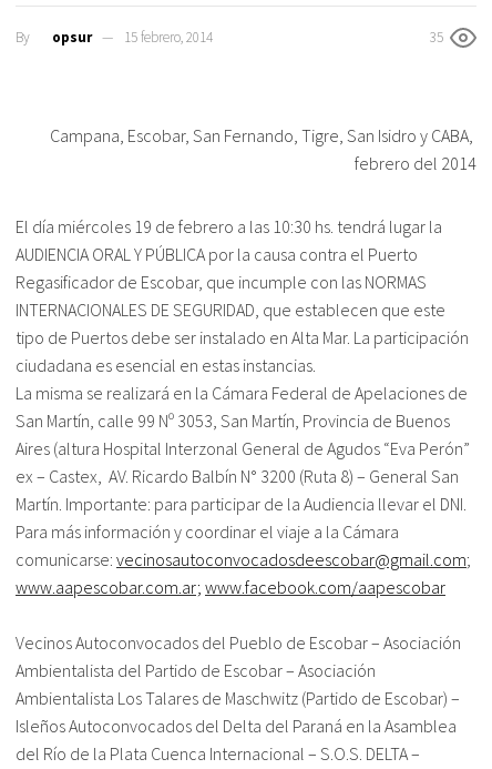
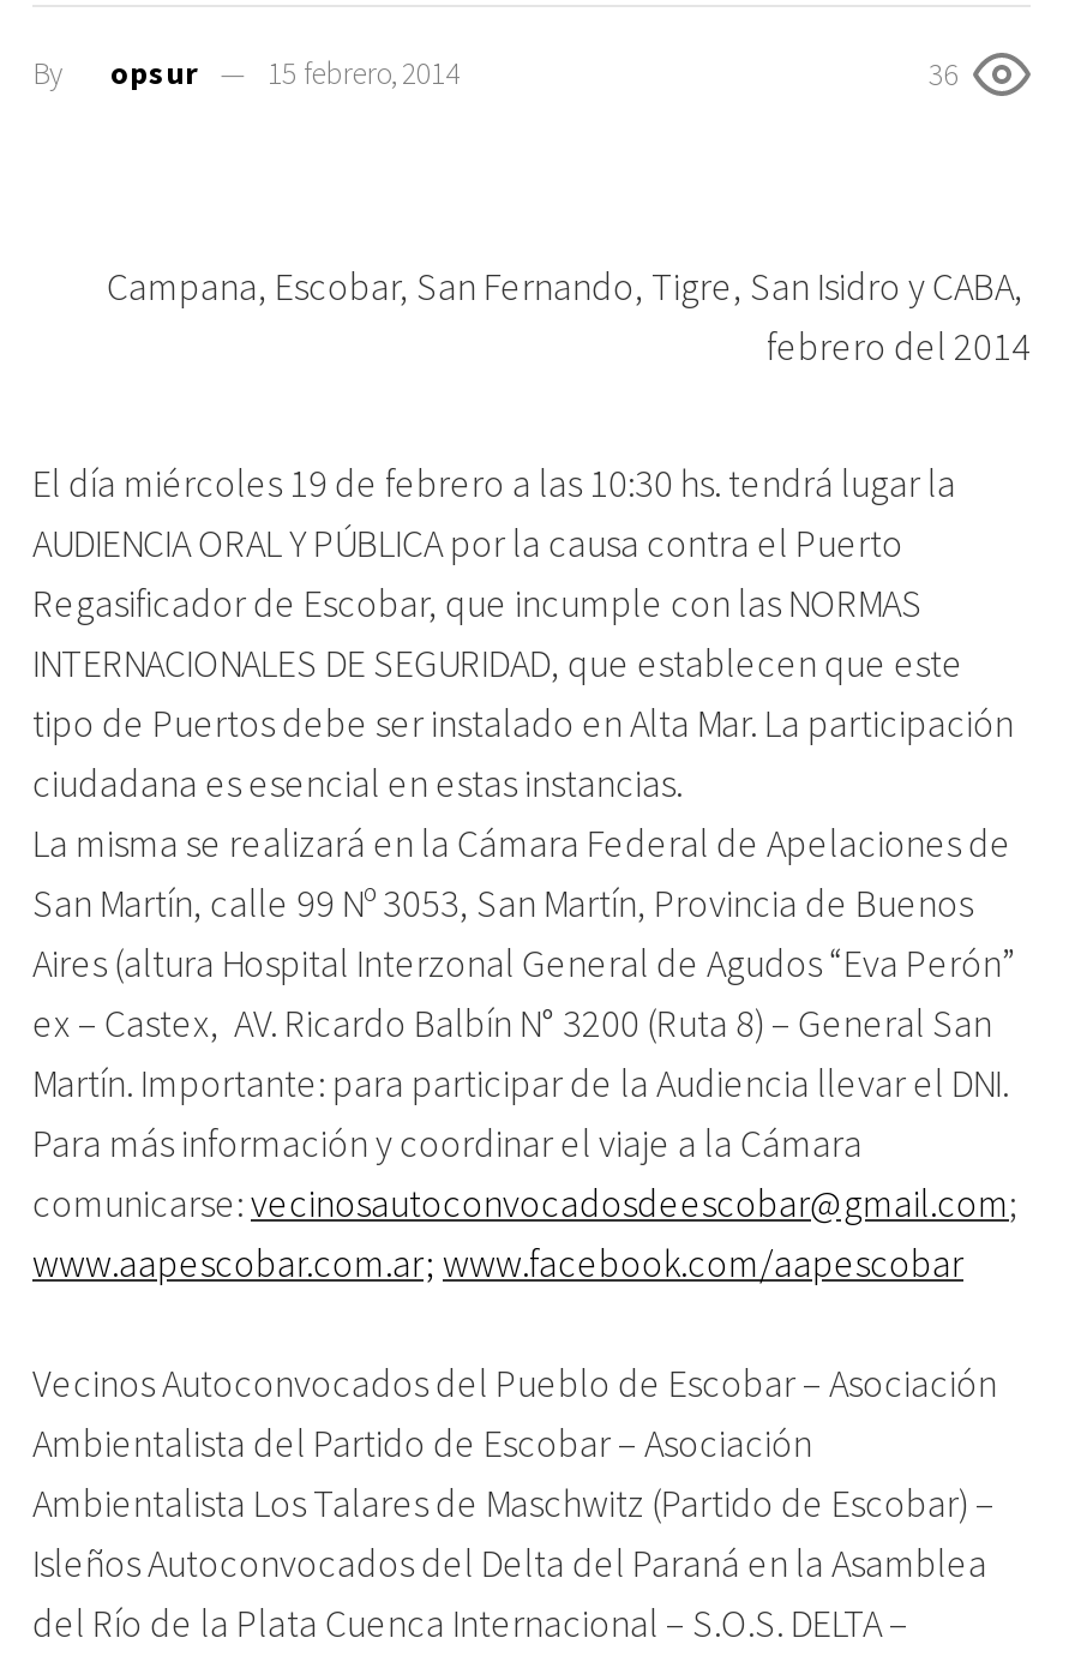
- 35
+ 36
